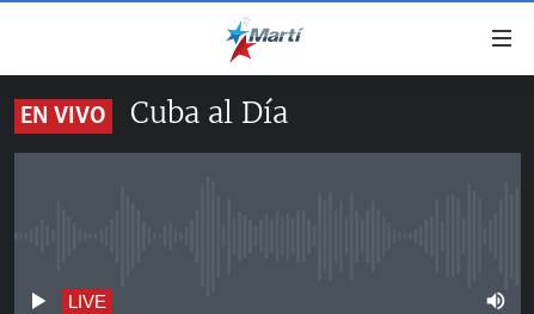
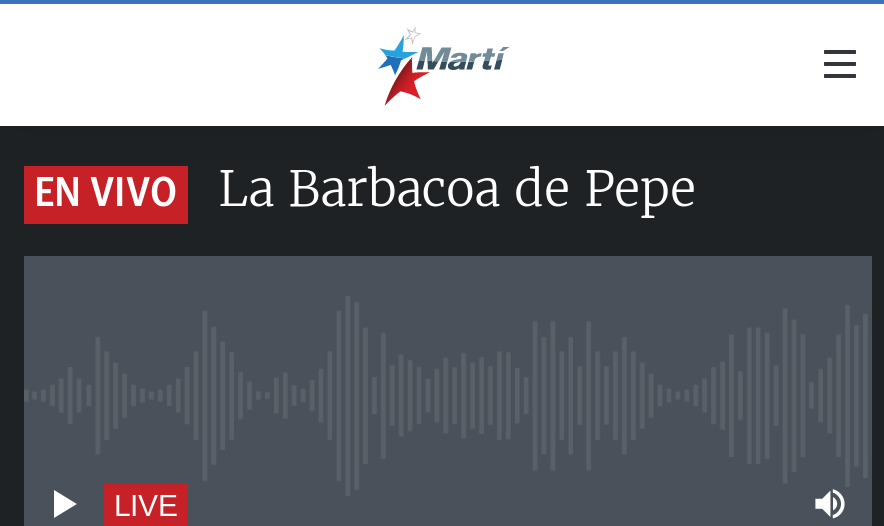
- Cuba al Día
+ La Barbacoa de Pepe
